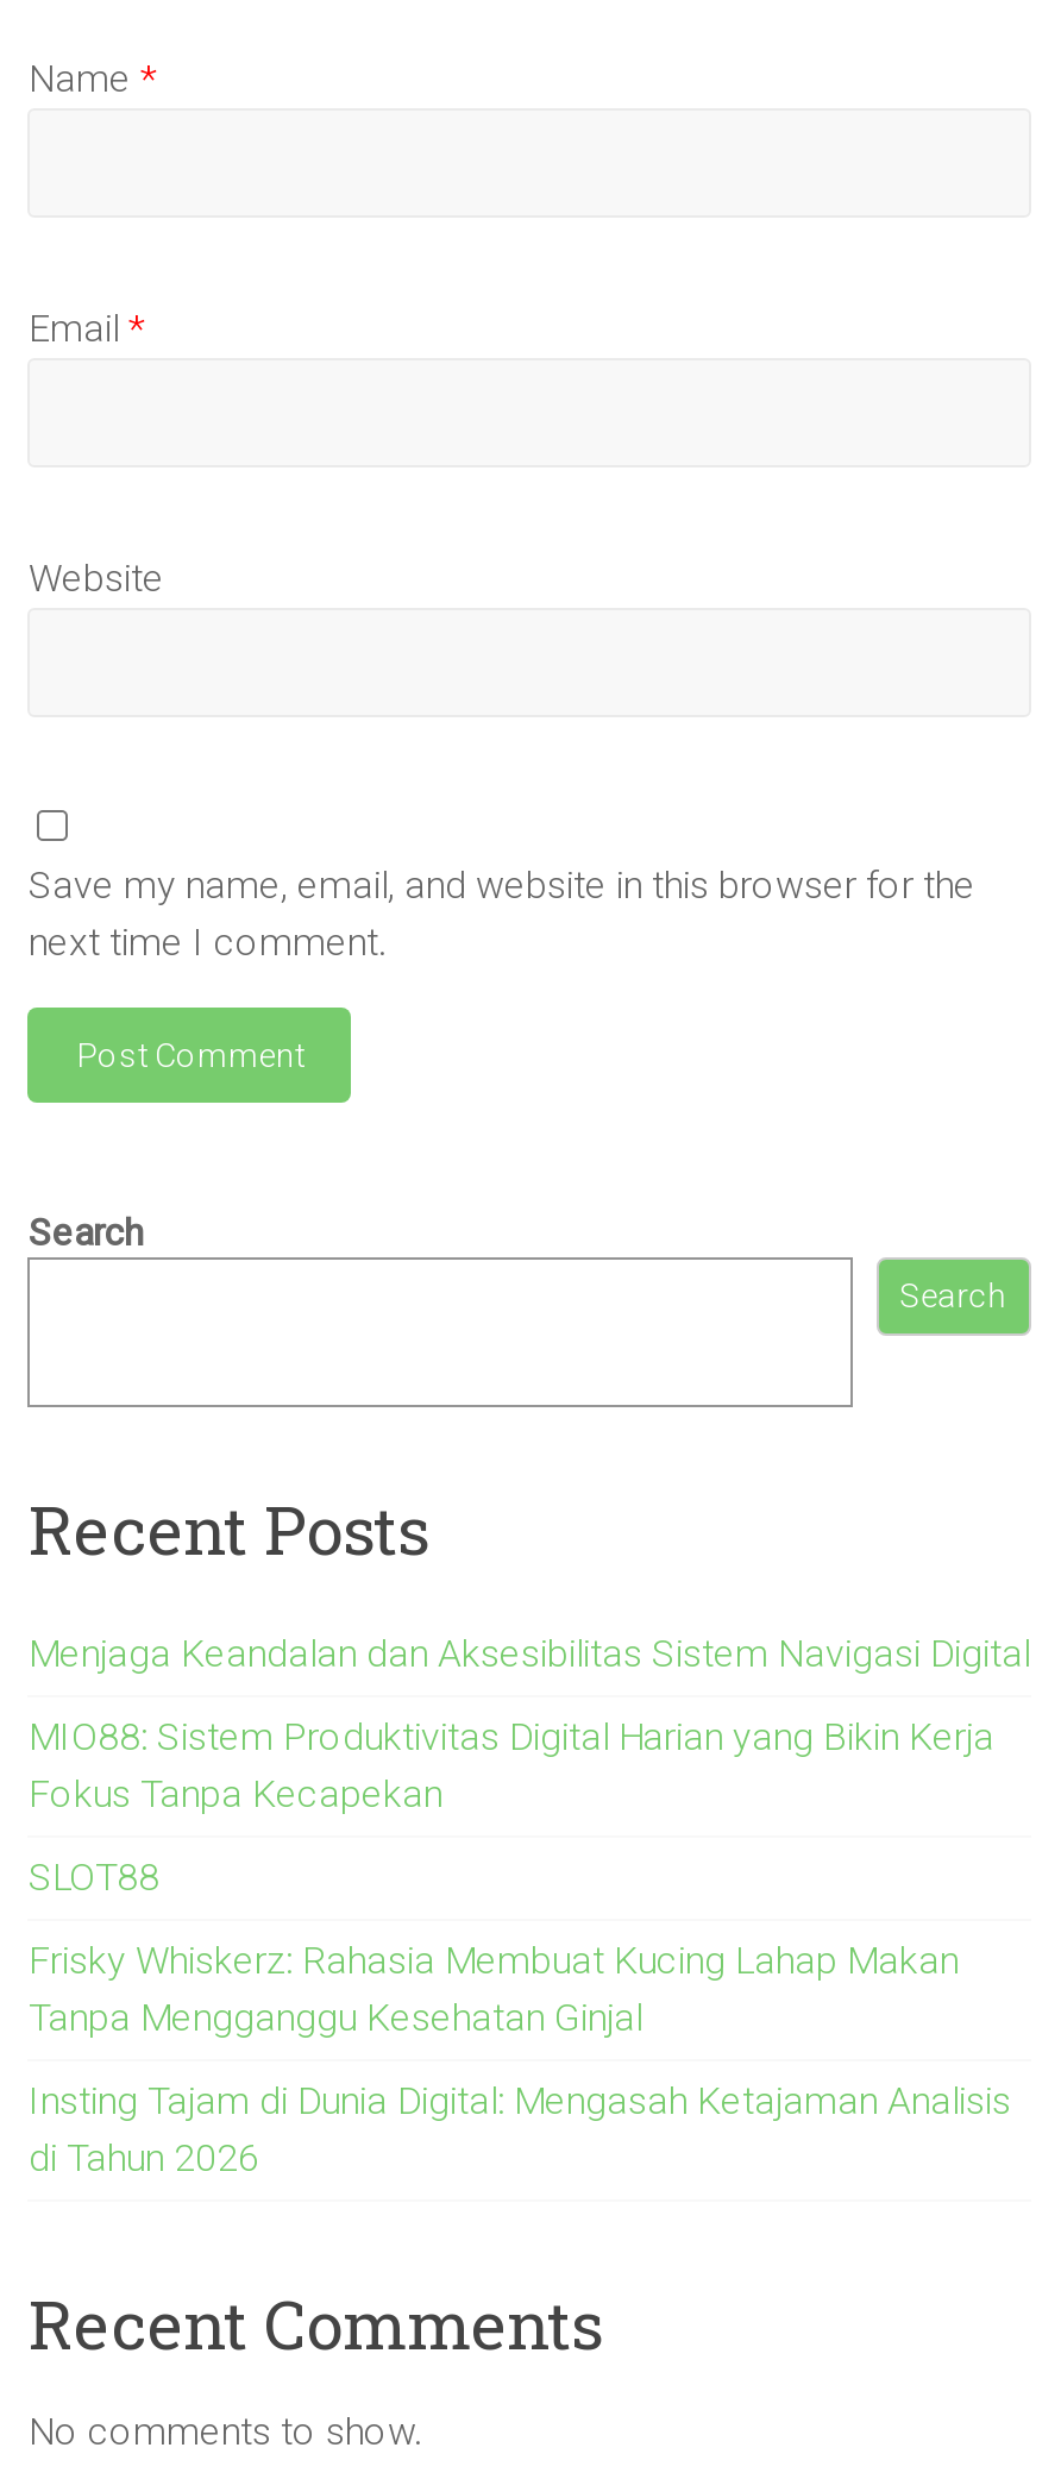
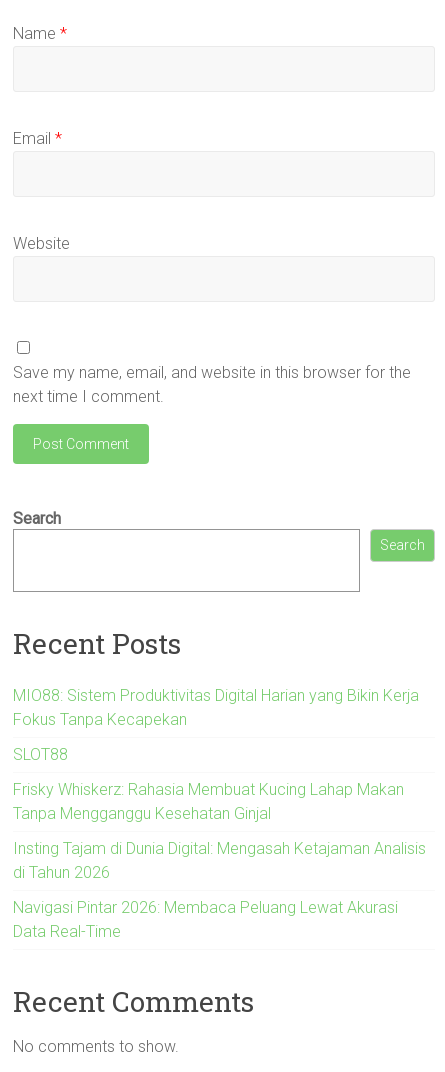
- Menjaga Keandalan dan Aksesibilitas Sistem Navigasi Digital

moved up: MIO88: Sistem Produktivitas Digital Harian yang Bikin Kerja | Fokus Tanpa Kecapekan | SLOT88 | Frisky Whiskerz: Rahasia Membuat Kucing Lahap Makan | Tanpa Mengganggu Kesehatan Ginjal | Insting Tajam di Dunia Digital: Mengasah Ketajaman Analisis | di Tahun 2026

+ Navigasi Pintar 2026: Membaca Peluang Lewat Akurasi
+ Data Real-Time
